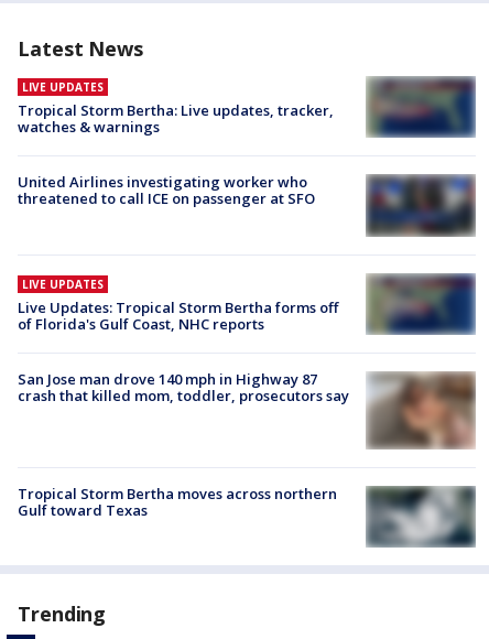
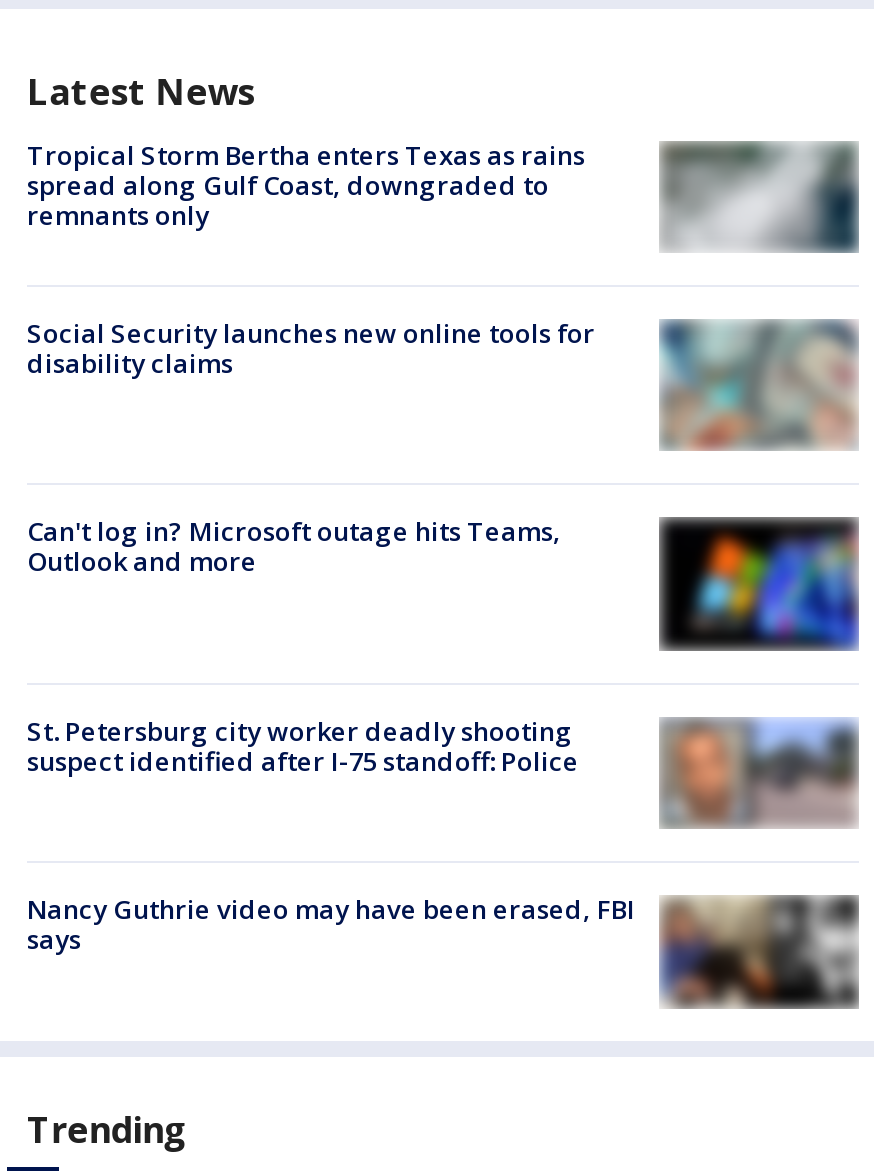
- [image]
- LIVE UPDATES
- Tropical Storm Bertha: Live updates, tracker,
- watches & warnings
+ [image]
+ Tropical Storm Bertha enters Texas as rains
+ spread along Gulf Coast, downgraded to
+ remnants only

- United Airlines investigating worker who
- threatened to call ICE on passenger at SFO
+ Social Security launches new online tools for
+ disability claims

- [image]
+ [image]

- LIVE UPDATES
- Live Updates: Tropical Storm Bertha forms off
- of Florida's Gulf Coast, NHC reports
+ Can't log in? Microsoft outage hits Teams,
+ Outlook and more

- [image]
+ [image]

- San Jose man drove 140 mph in Highway 87
- crash that killed mom, toddler, prosecutors say
+ St. Petersburg city worker deadly shooting
+ suspect identified after I-75 standoff: Police

- [image]
+ [image]

- [image]
- Tropical Storm Bertha moves across northern
- Gulf toward Texas
+ [image]
+ Nancy Guthrie video may have been erased, FBI
+ says
